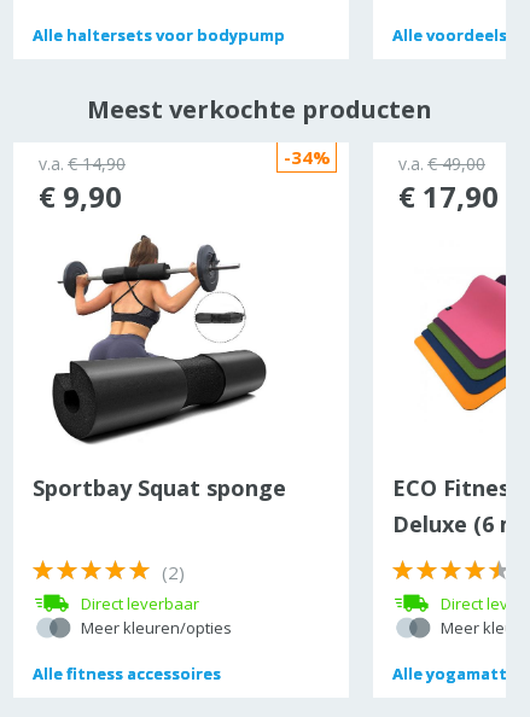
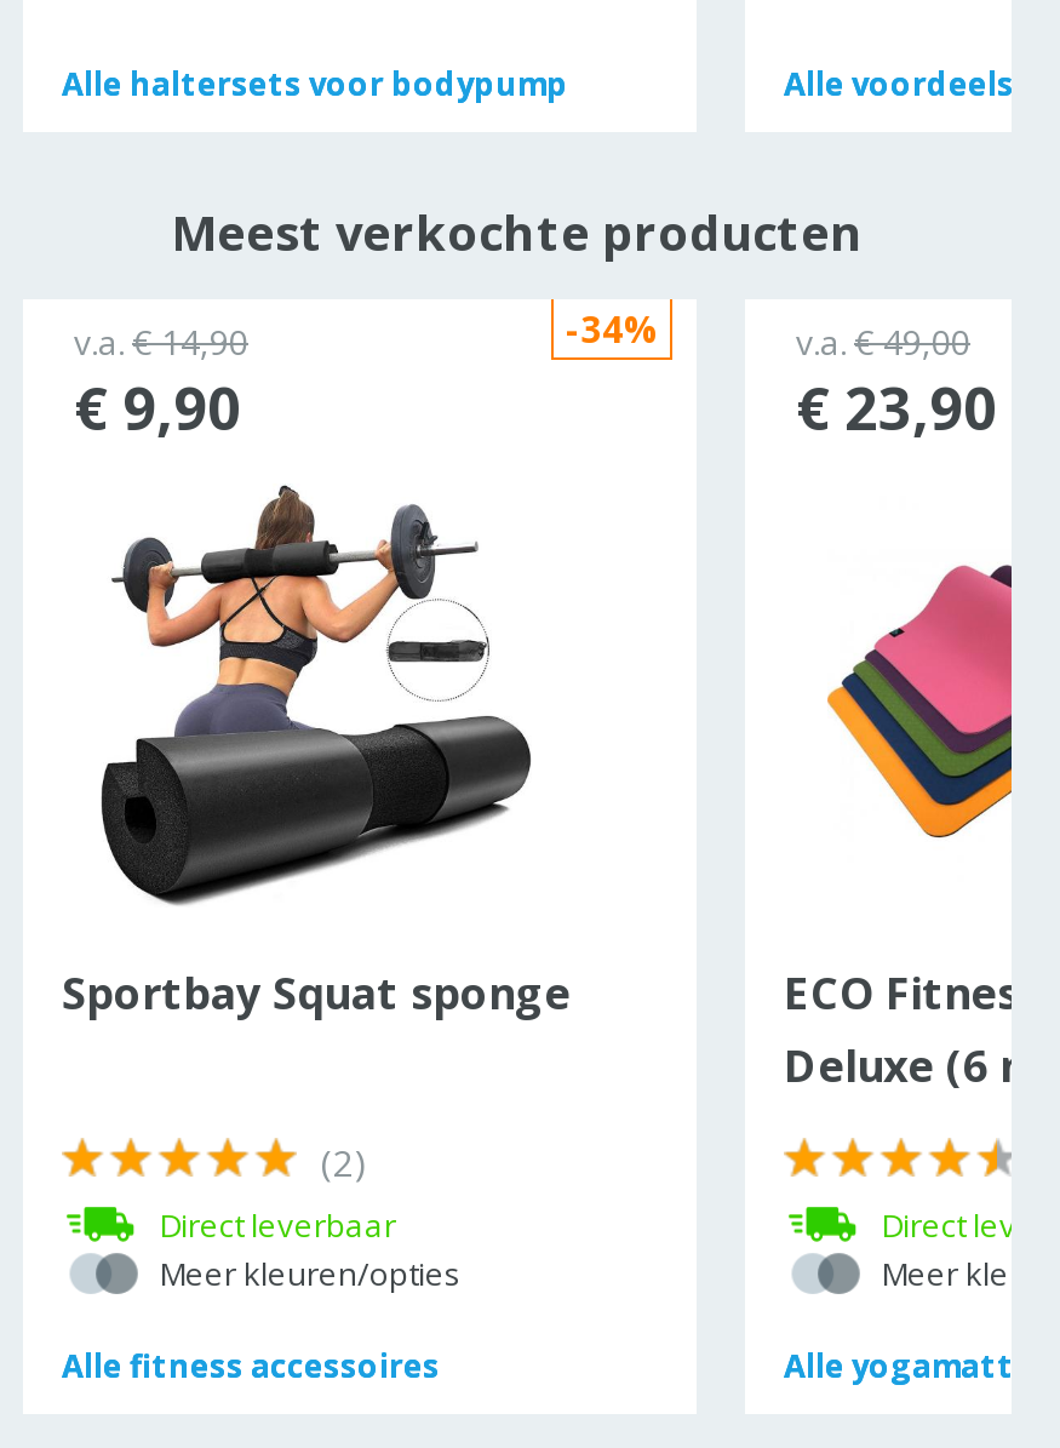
- € 17,90
+ € 23,90
